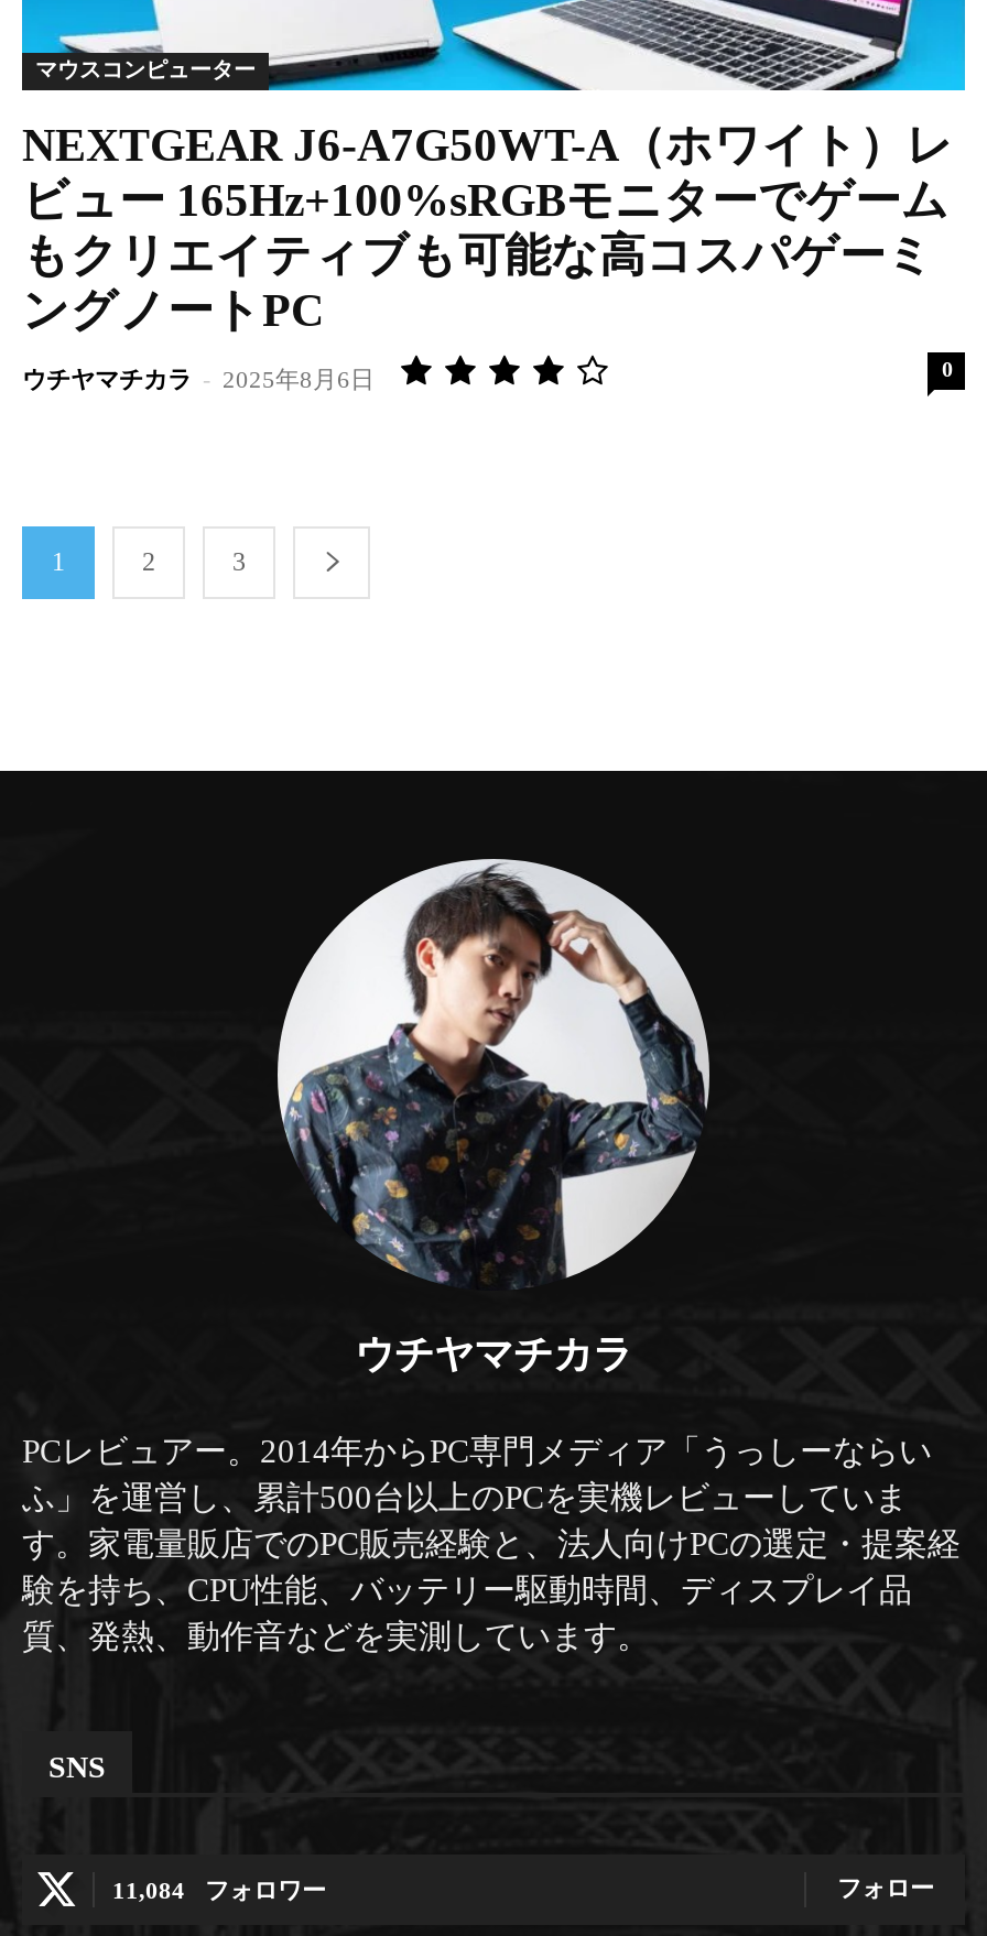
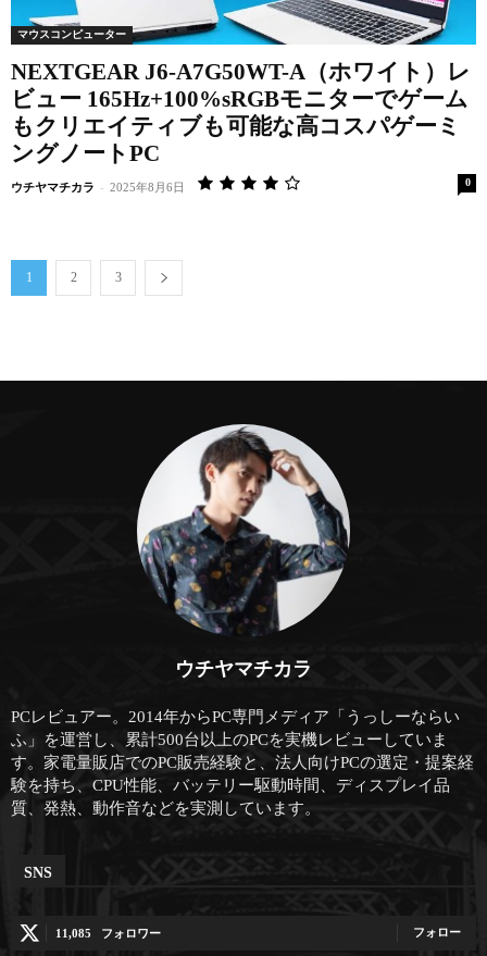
- 11,084 フォロワー
+ 11,085 フォロワー
